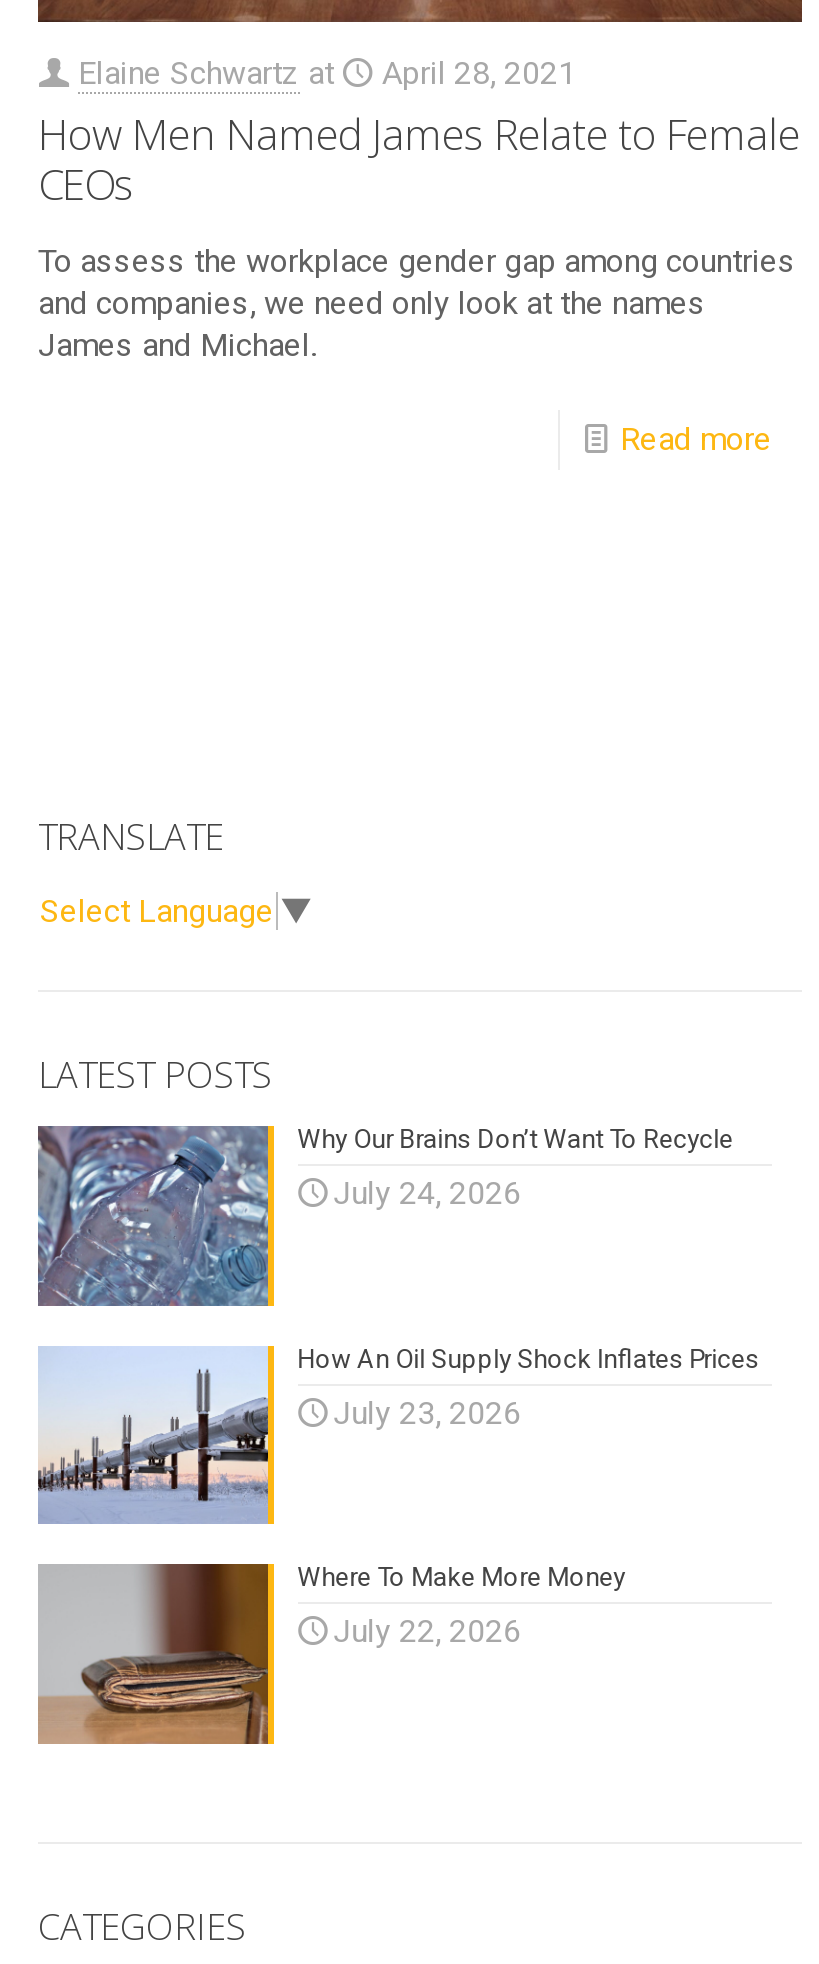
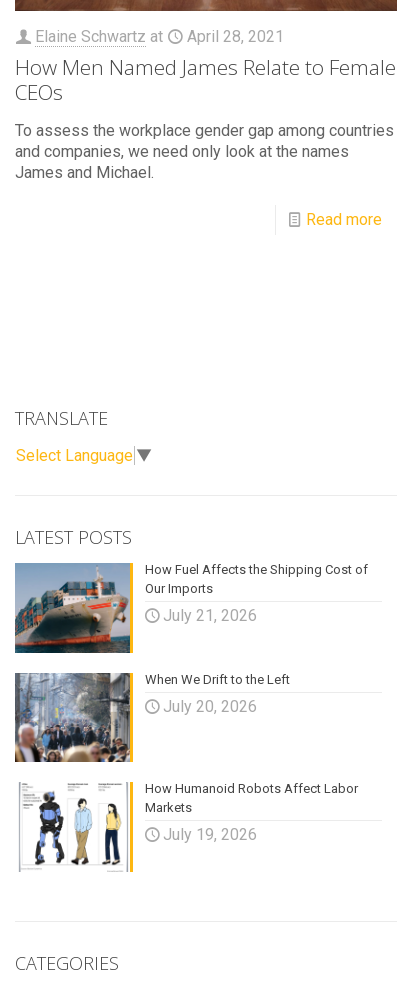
- [image]
- Why Our Brains Don’t Want To Recycle
+ [image]
+ How Fuel Affects the Shipping Cost of
+ Our Imports

- July 24, 2026
+ July 21, 2026

- [image]
- How An Oil Supply Shock Inflates Prices
+ [image]
+ When We Drift to the Left

- July 23, 2026
+ July 20, 2026

- [image]
- Where To Make More Money
+ [image]
+ How Humanoid Robots Affect Labor
+ Markets

- July 22, 2026
+ July 19, 2026
